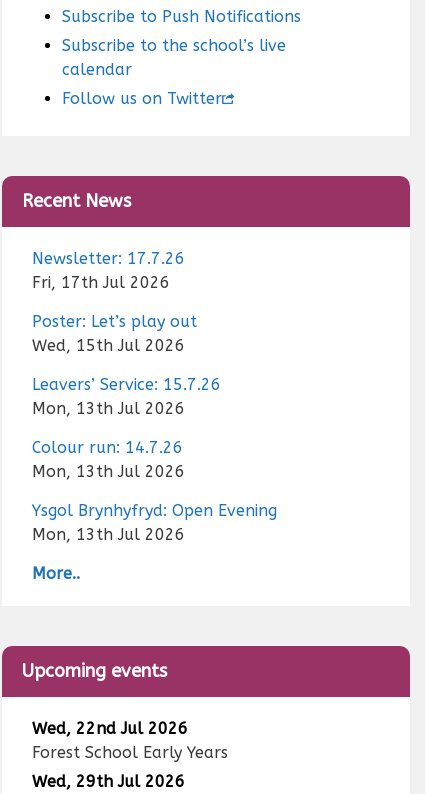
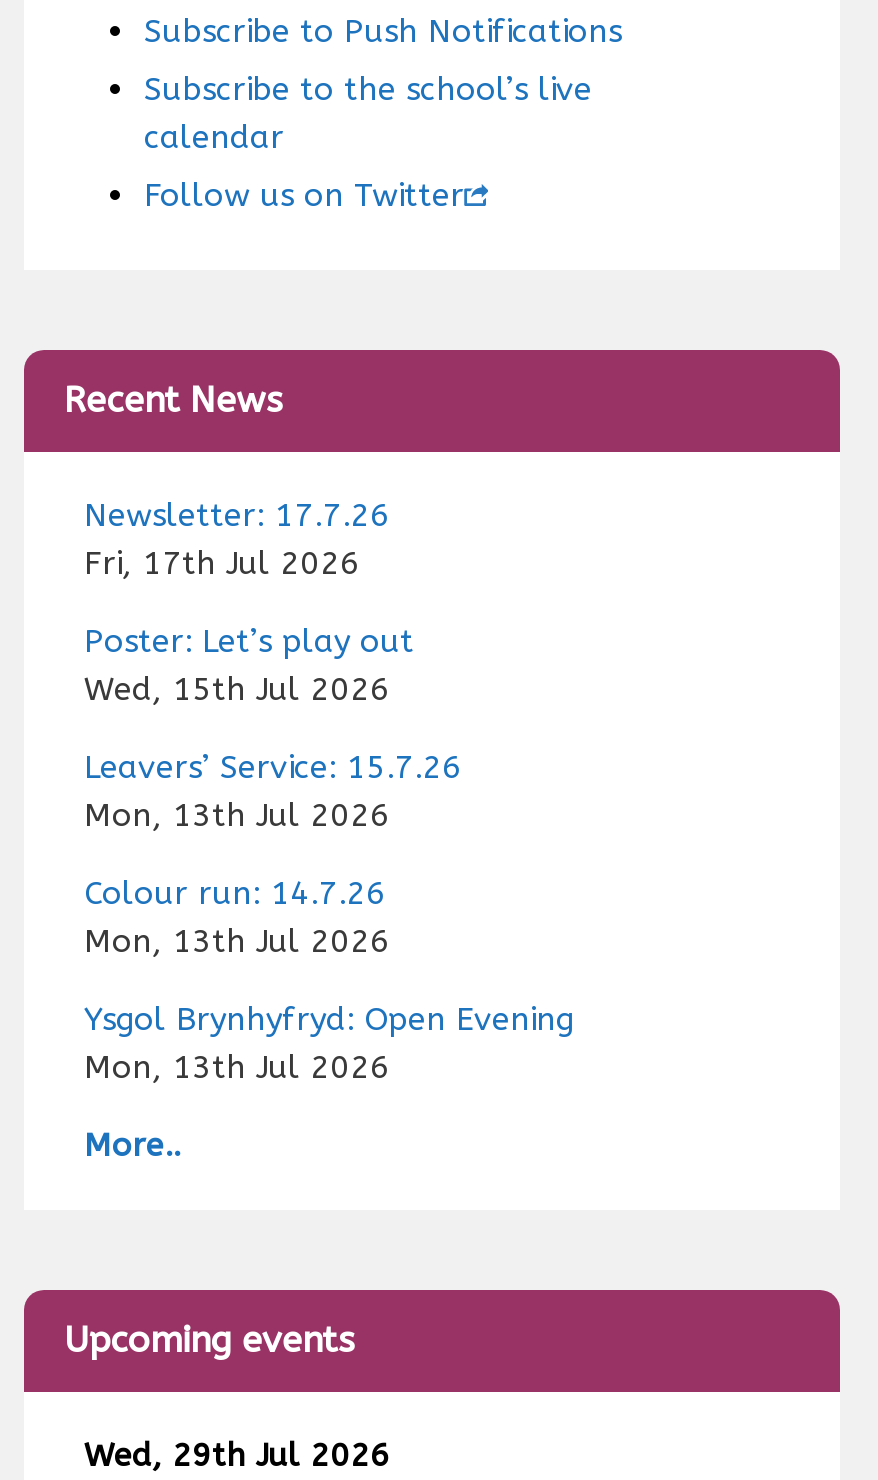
- Wed, 22nd Jul 2026
- Forest School Early Years
